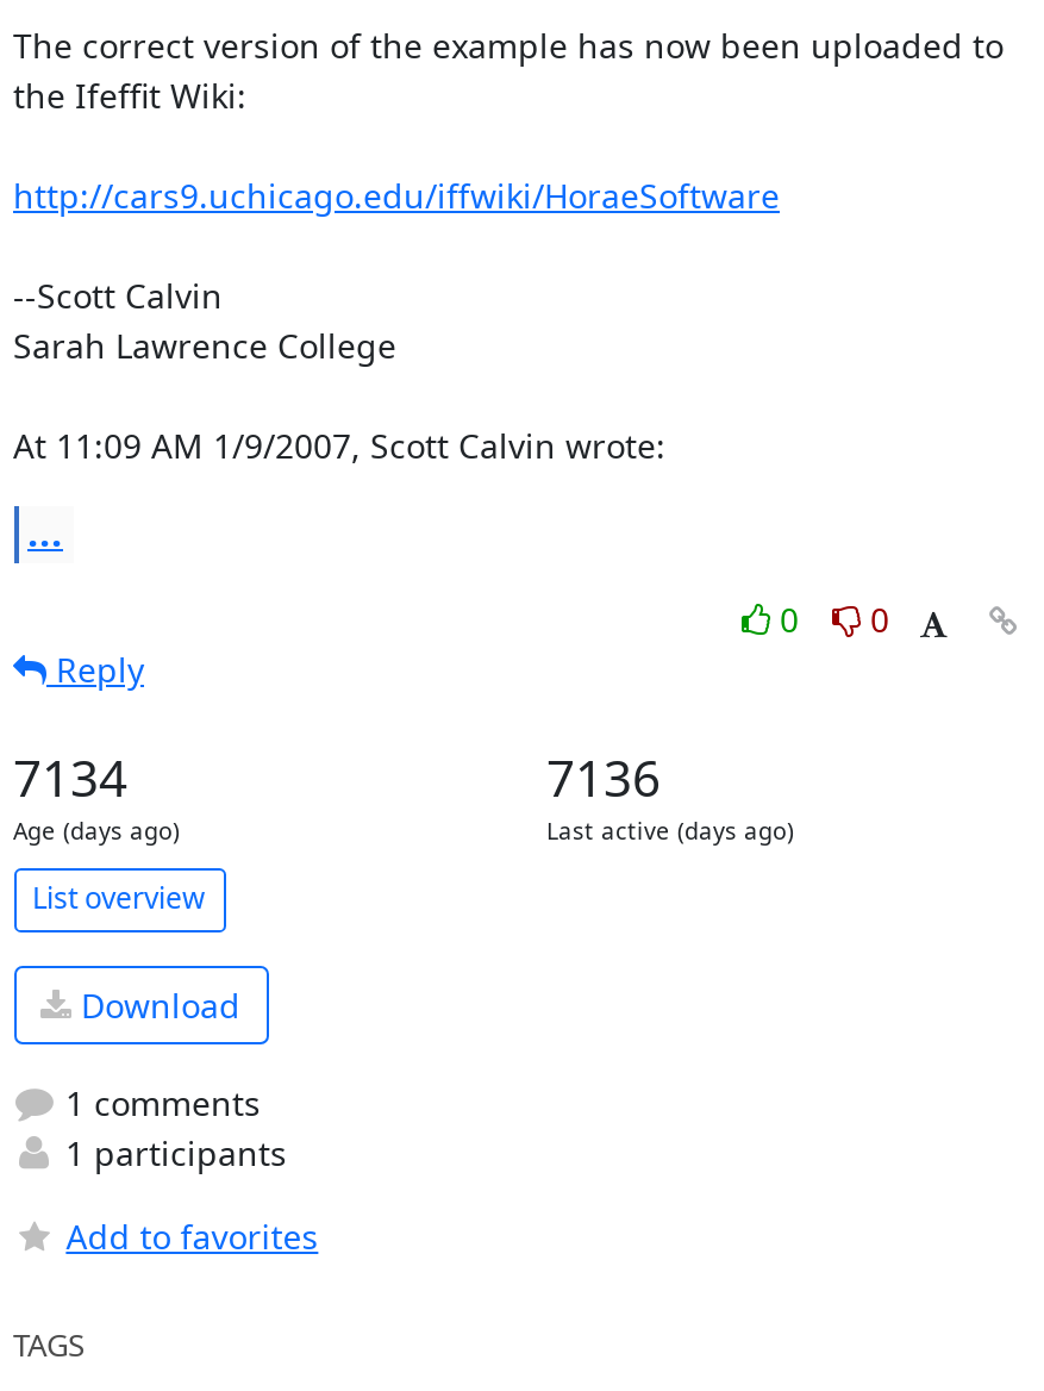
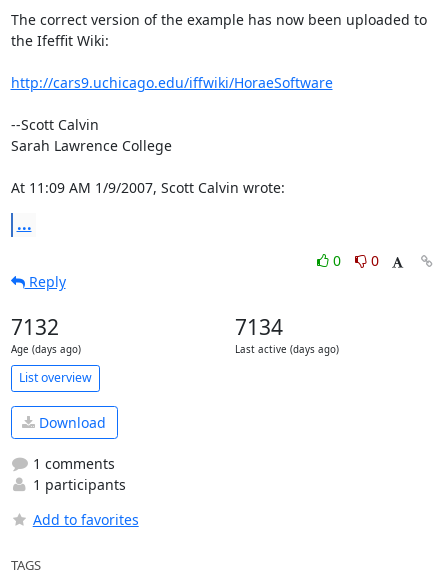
- 7134
+ 7132

- 7136
+ 7134
